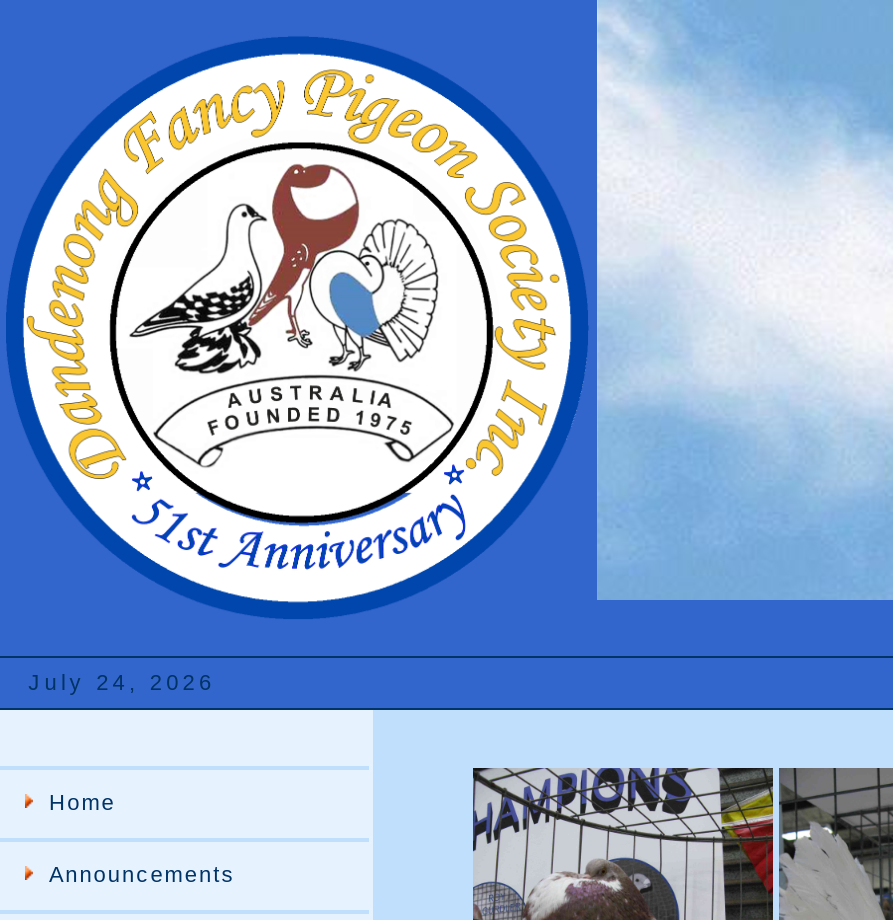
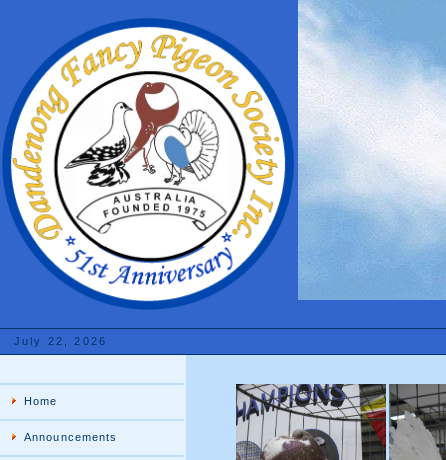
- July 24, 2026
+ July 22, 2026
